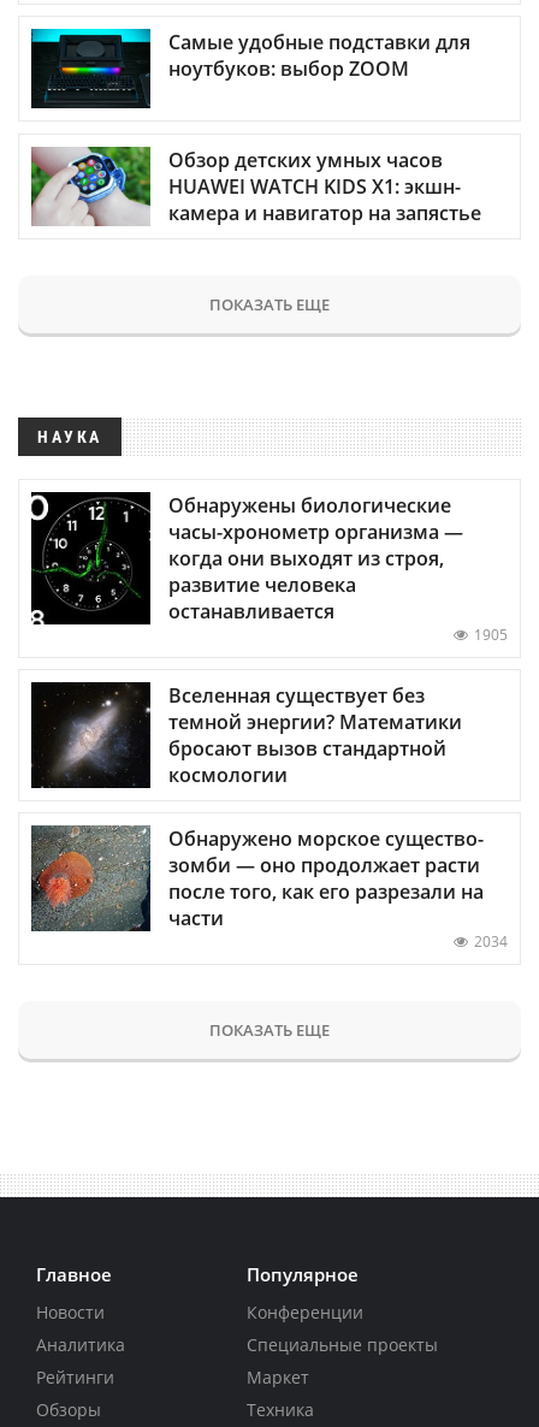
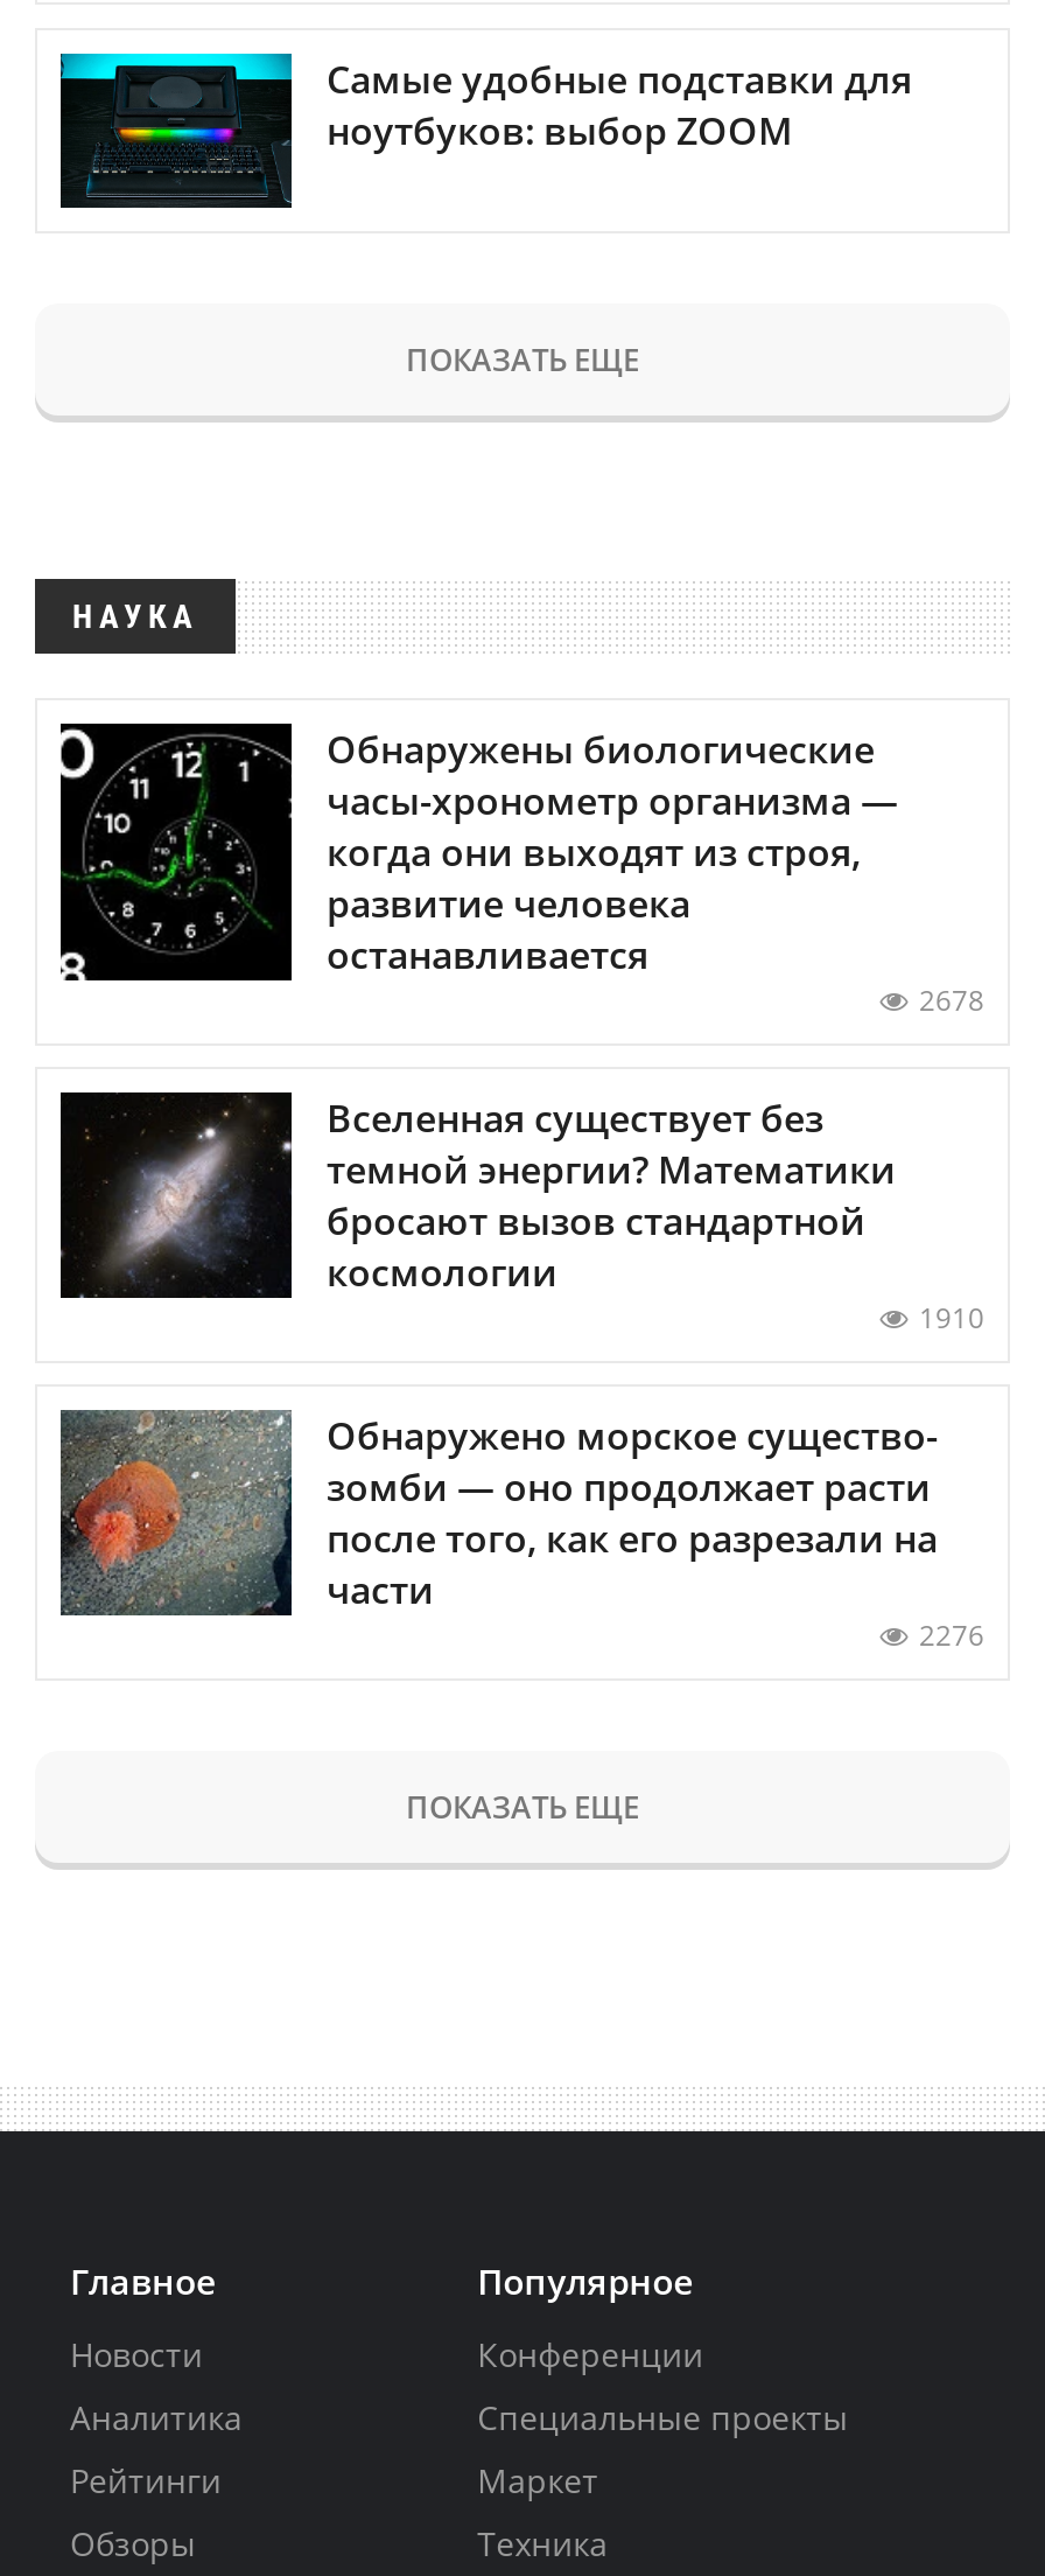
- [image]
- Обзор детских умных часов
- HUAWEI WATCH KIDS X1: экшн-
- камера и навигатор на запястье

moved up: [image] | ПОКАЗАТЬ ЕЩЕ | НАУКА | Обнаружены биологические | часы-хронометр организма — | когда они выходят из строя, | развитие человека | останавливается

- 1905
+ 2678

moved up: [image] | Вселенная существует без | темной энергии? Математики | бросают вызов стандартной | космологии

+ 1910

- 2034
+ 2276
